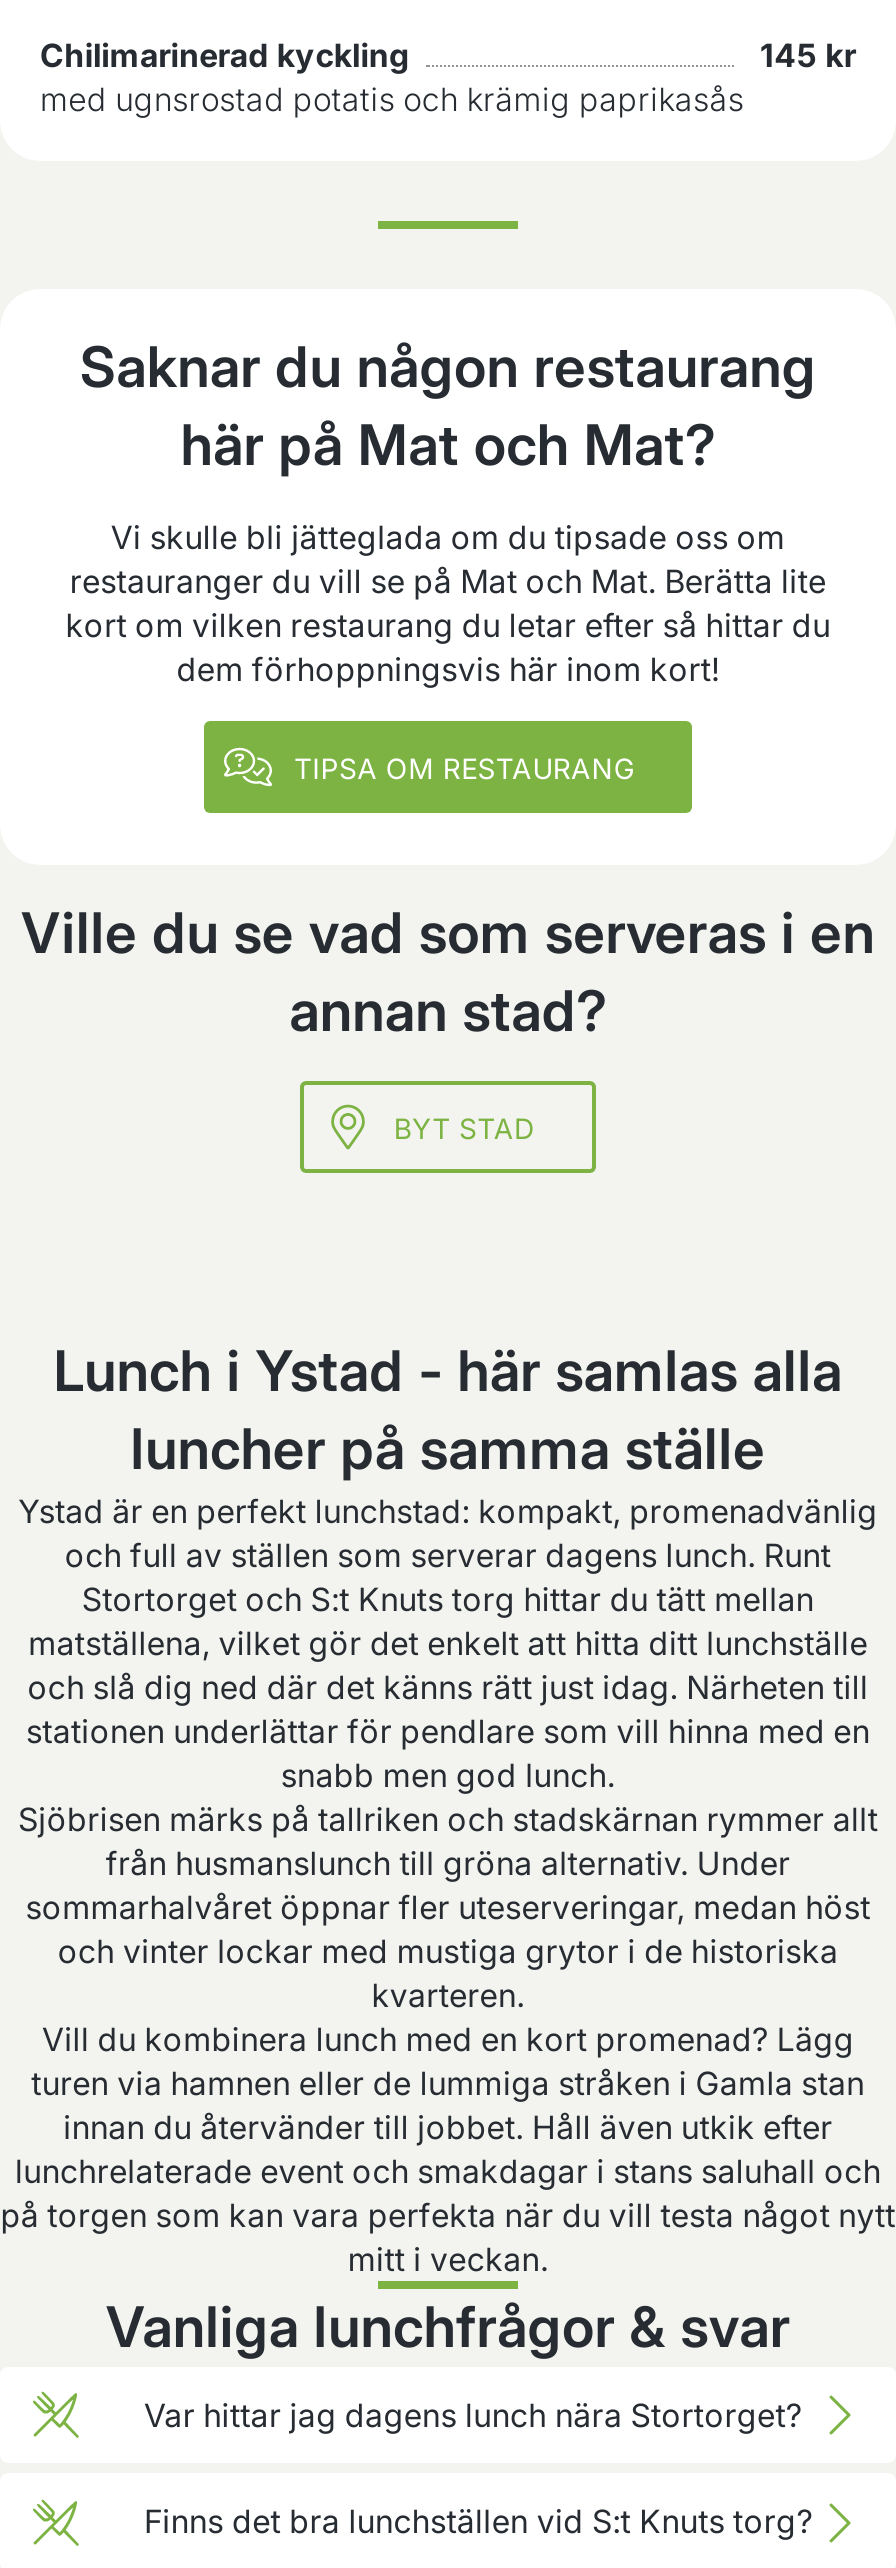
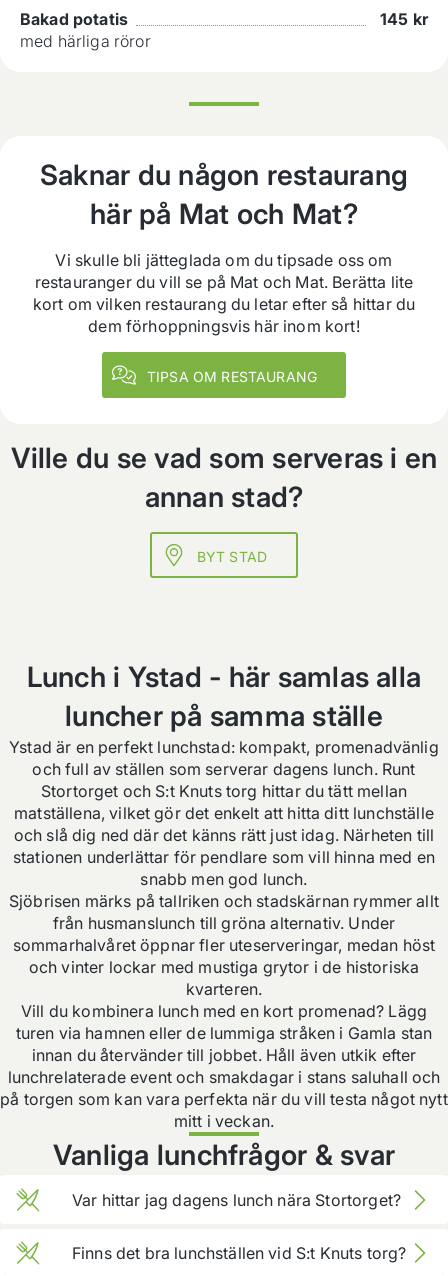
- Chilimarinerad kyckling
+ Bakad potatis

- med ugnsrostad potatis och krämig paprikasås
+ med härliga röror
